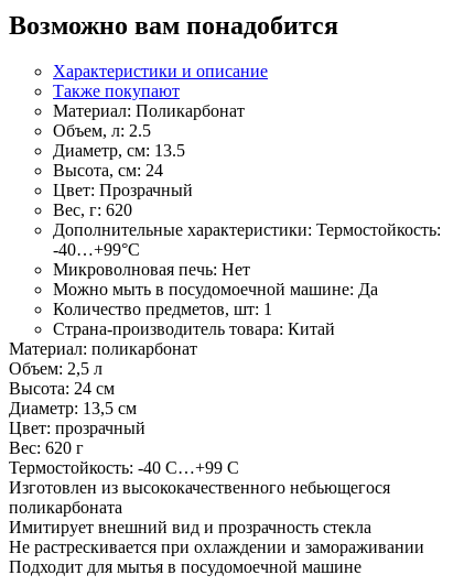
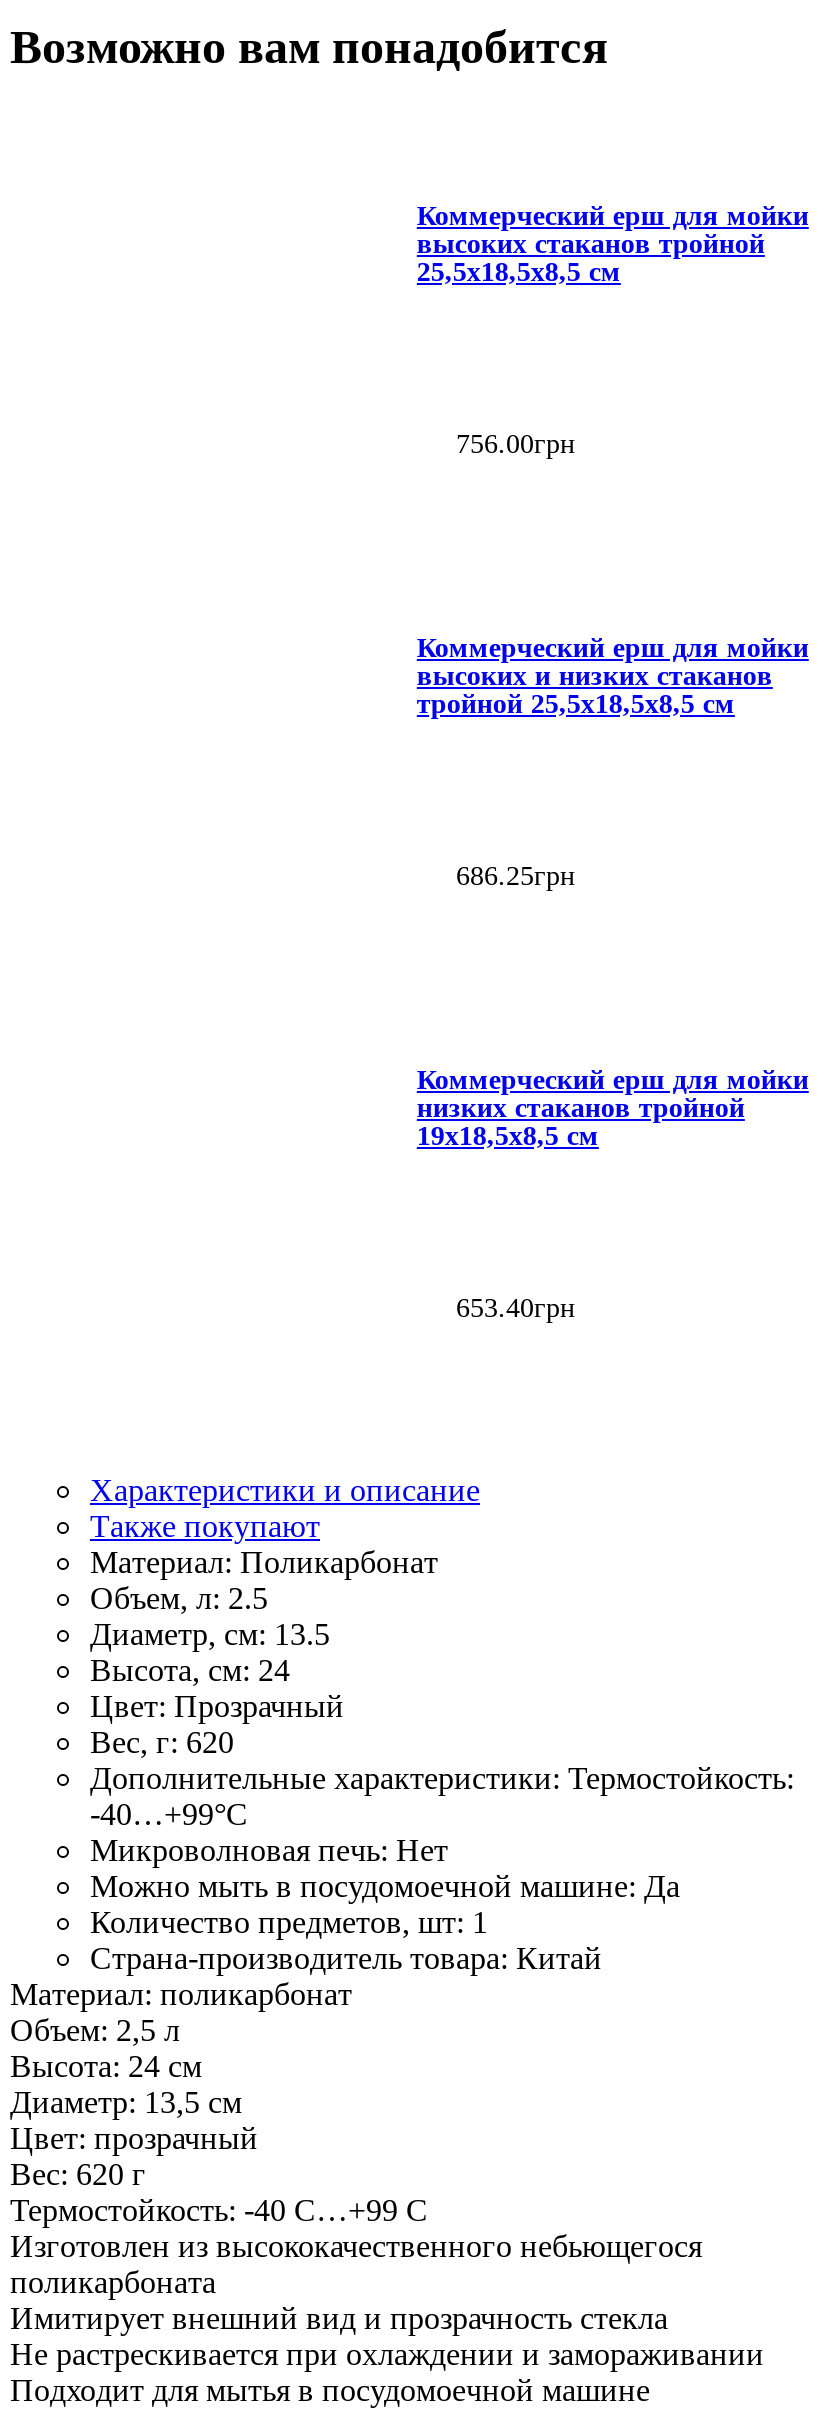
+ Коммерческий ерш для мойки
+ высоких стаканов тройной
+ 25,5х18,5х8,5 см

+ Коммерческий ерш для мойки
+ высоких и низких стаканов
+ тройной 25,5х18,5х8,5 см

+ Коммерческий ерш для мойки
+ низких стаканов тройной
+ 19х18,5х8,5 см

+ 756.00грн

+ 686.25грн

+ 653.40грн
